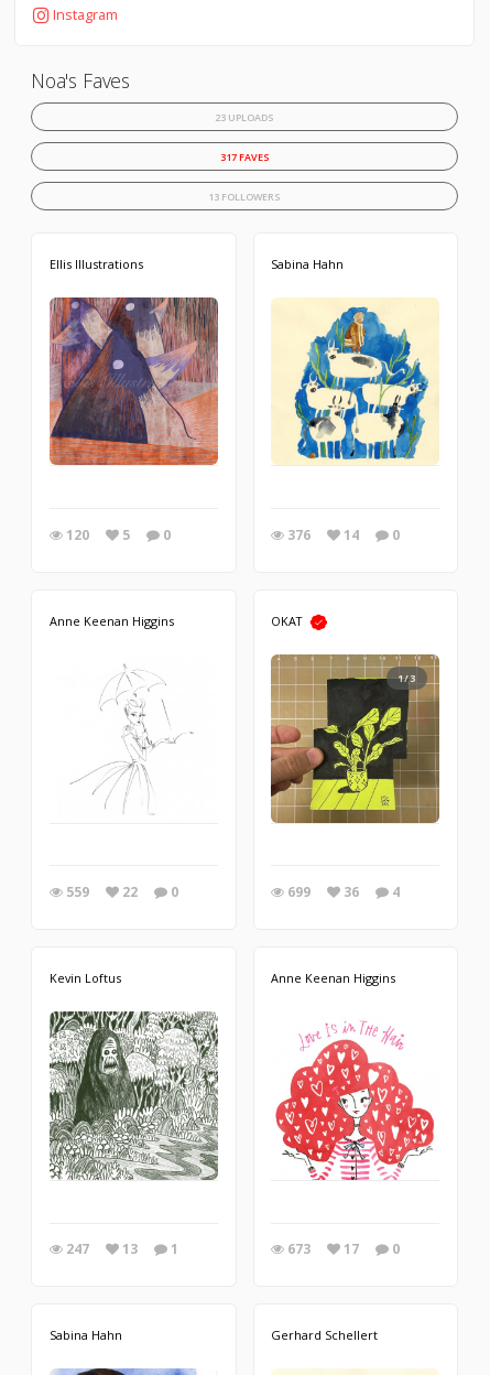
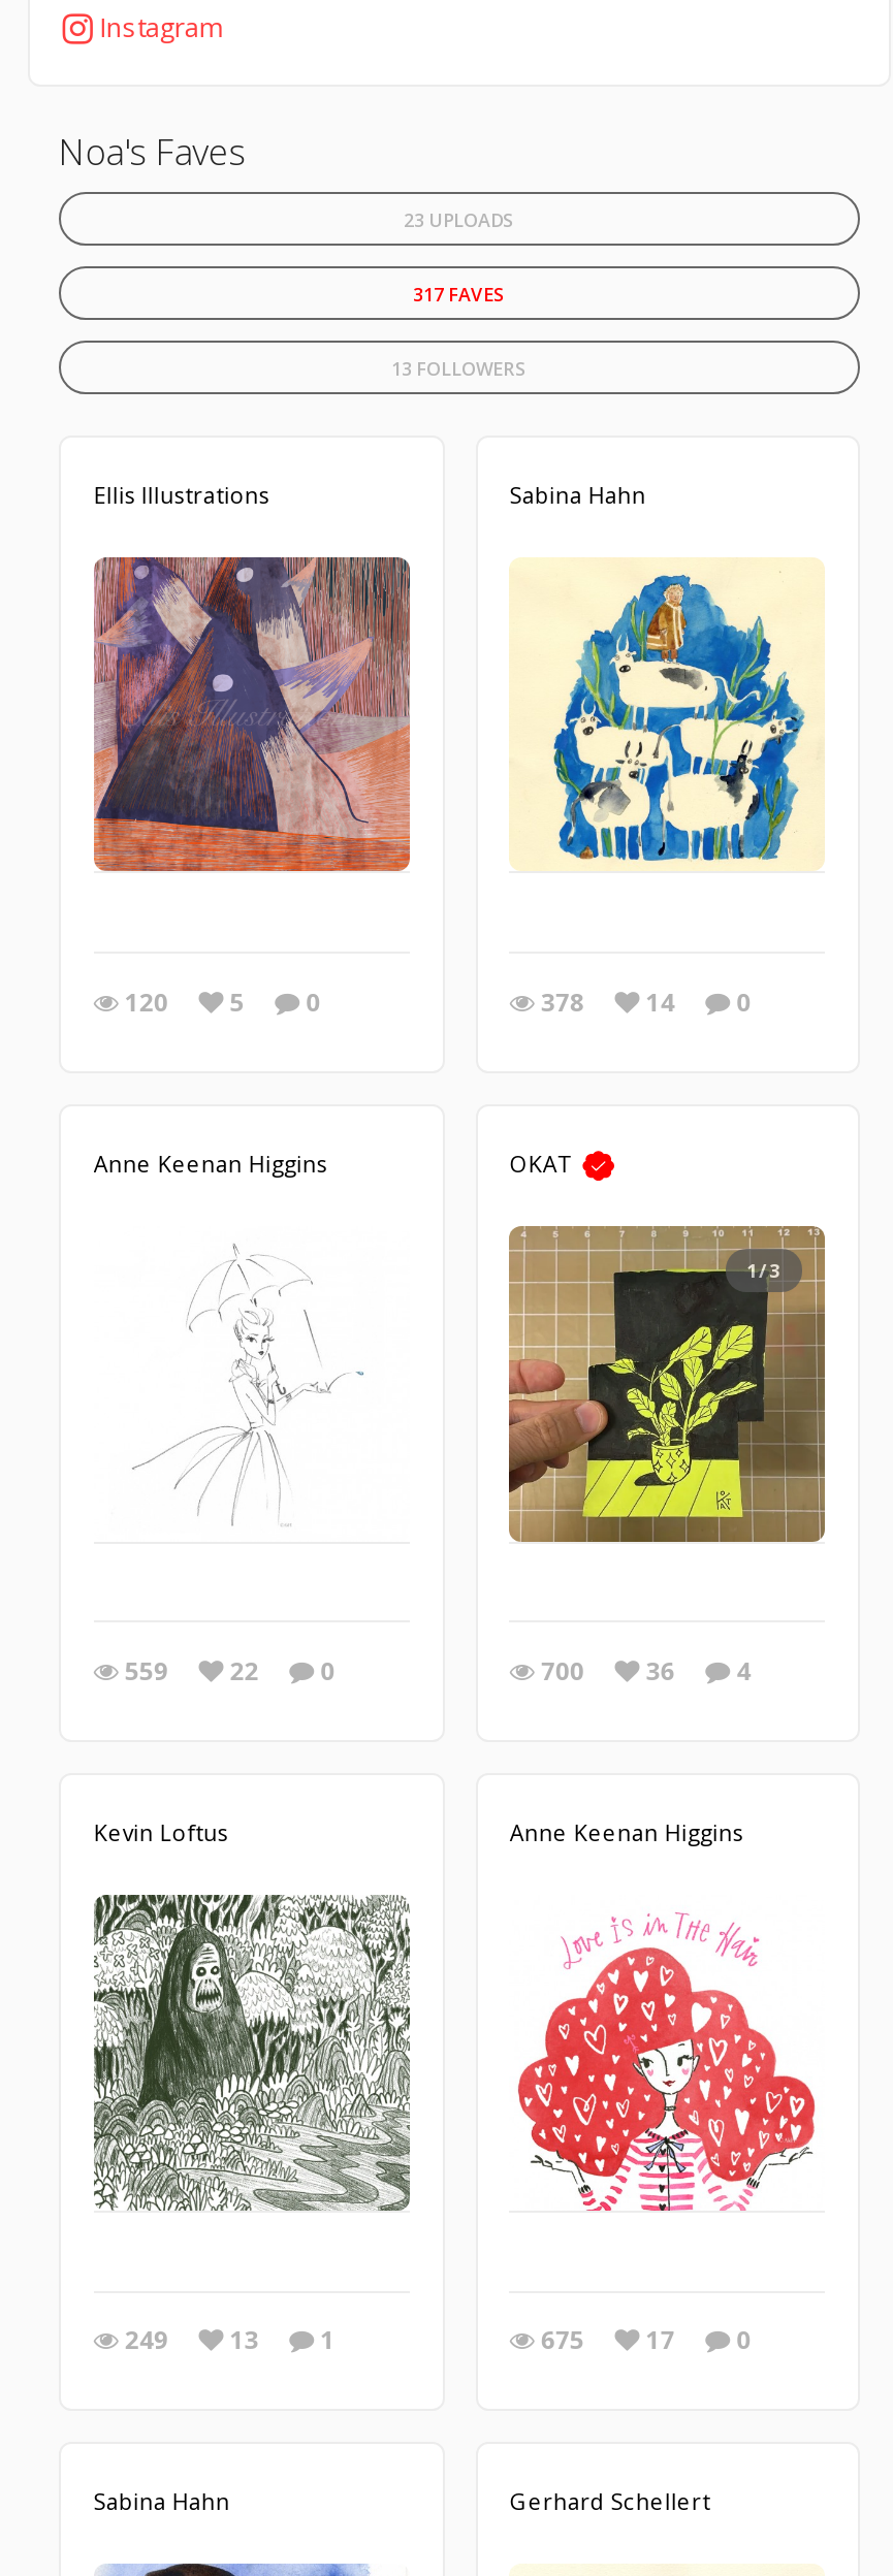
- 376 14 0
+ 378 14 0

- 699 36 4
+ 700 36 4

- 247 13 1
+ 249 13 1

- 673 17 0
+ 675 17 0
